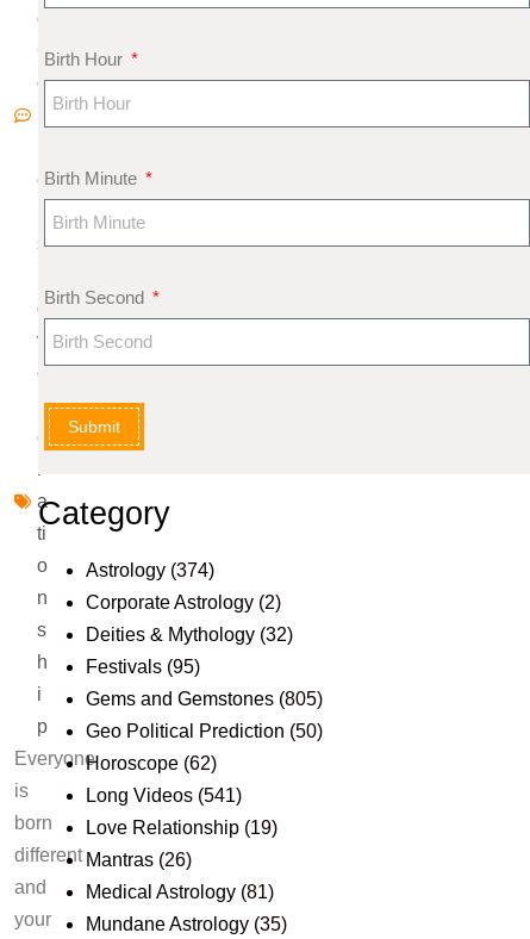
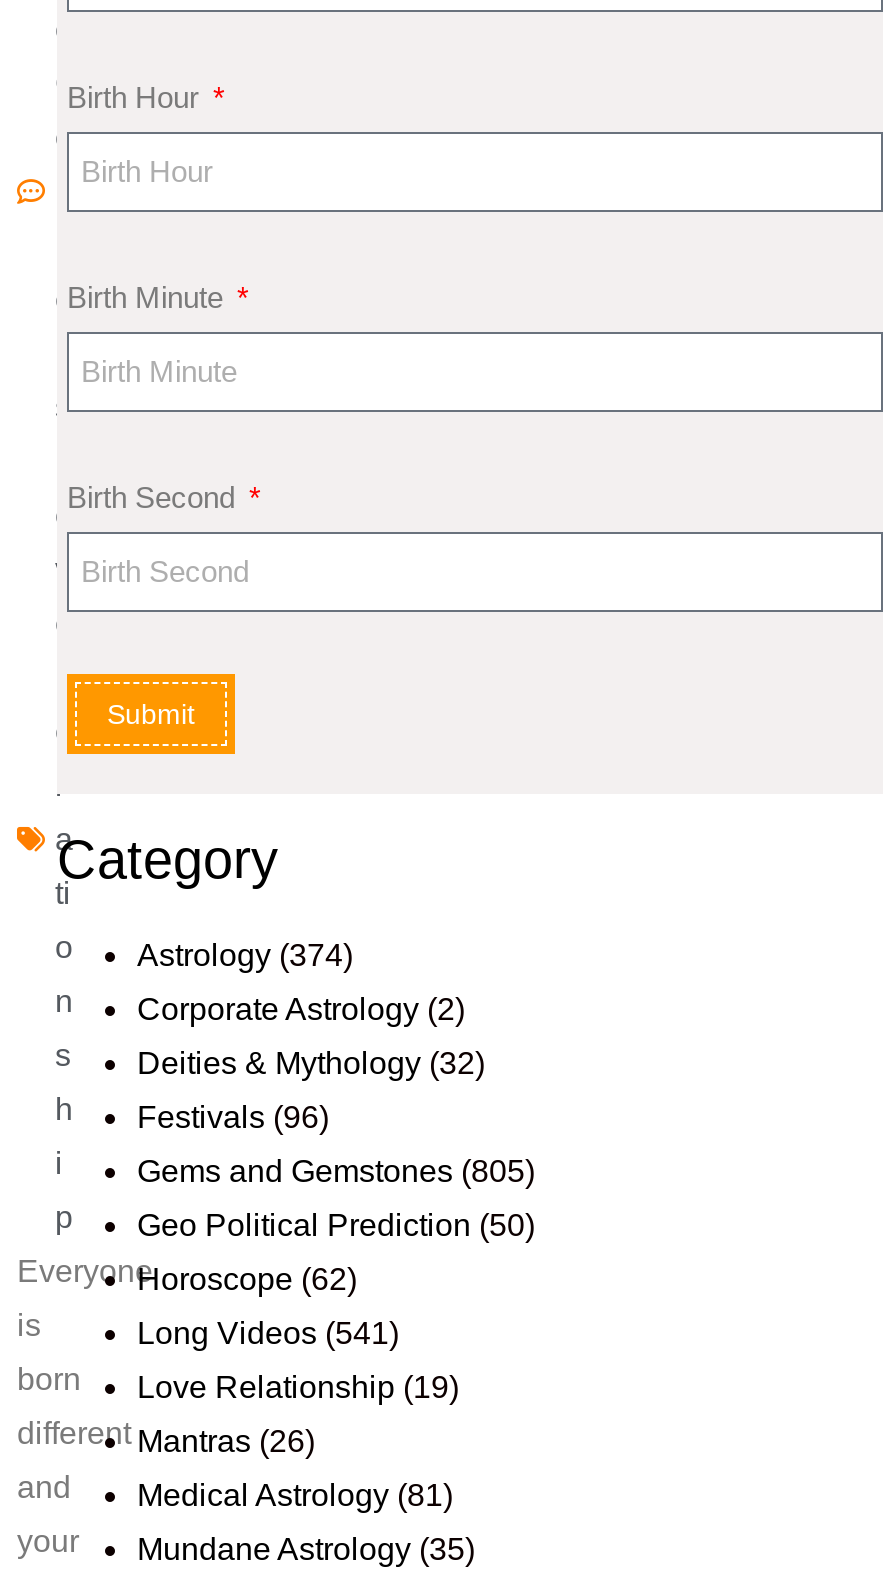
- h Festivals (95)
+ h Festivals (96)
